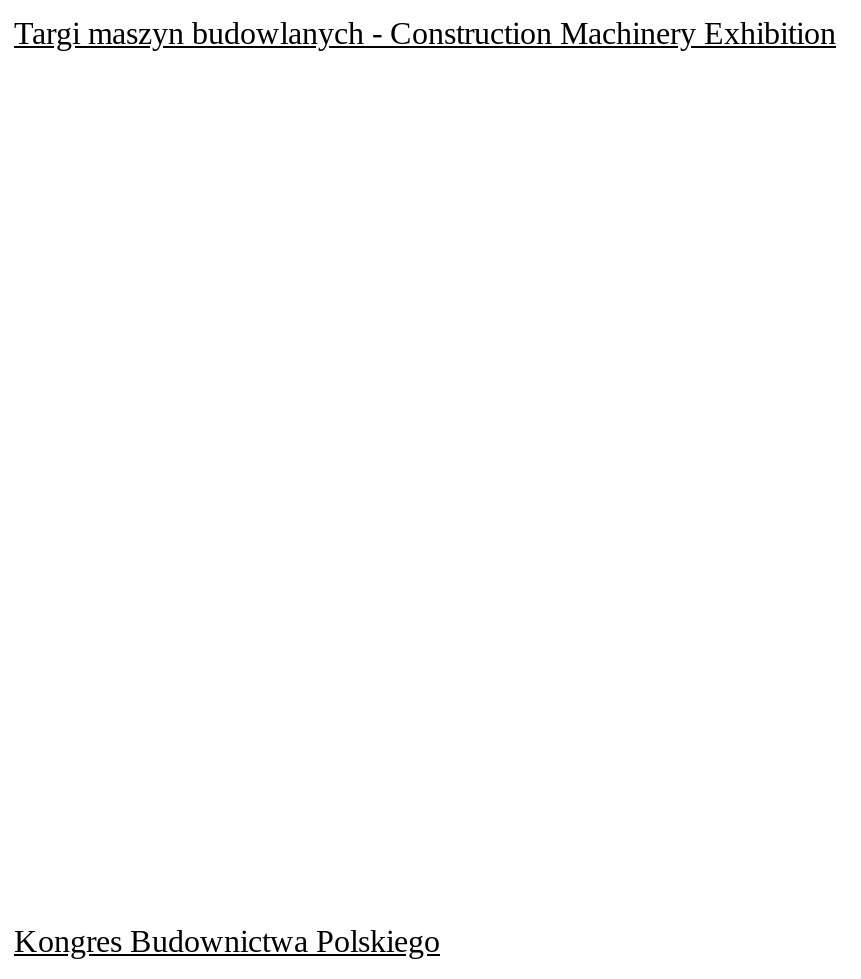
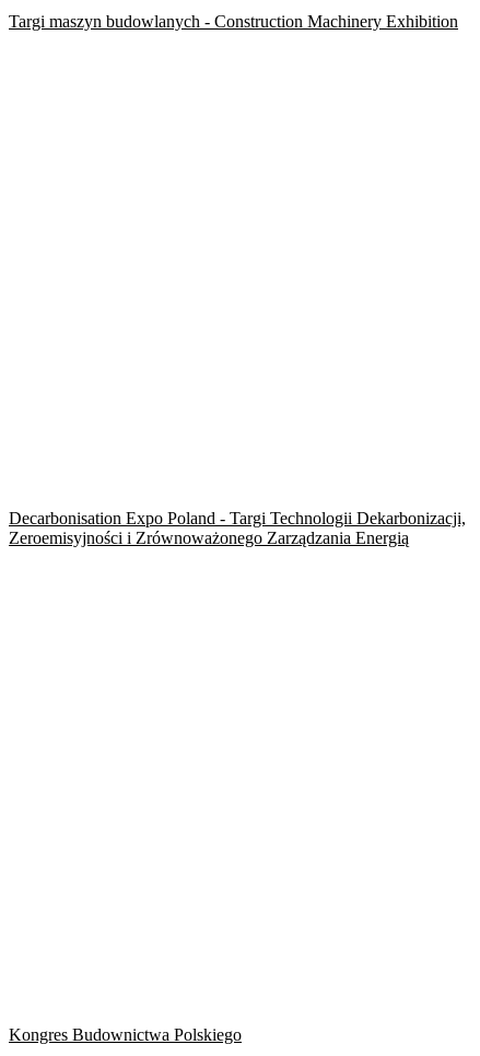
+ Decarbonisation Expo Poland - Targi Technologii Dekarbonizacji,
+ Zeroemisyjności i Zrównoważonego Zarządzania Energią
